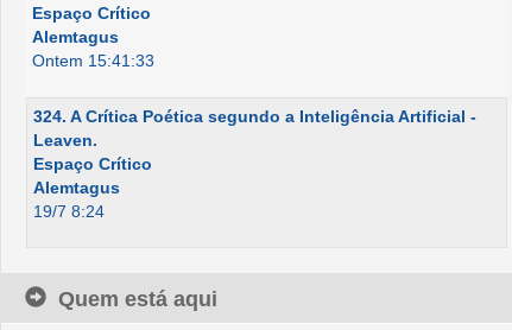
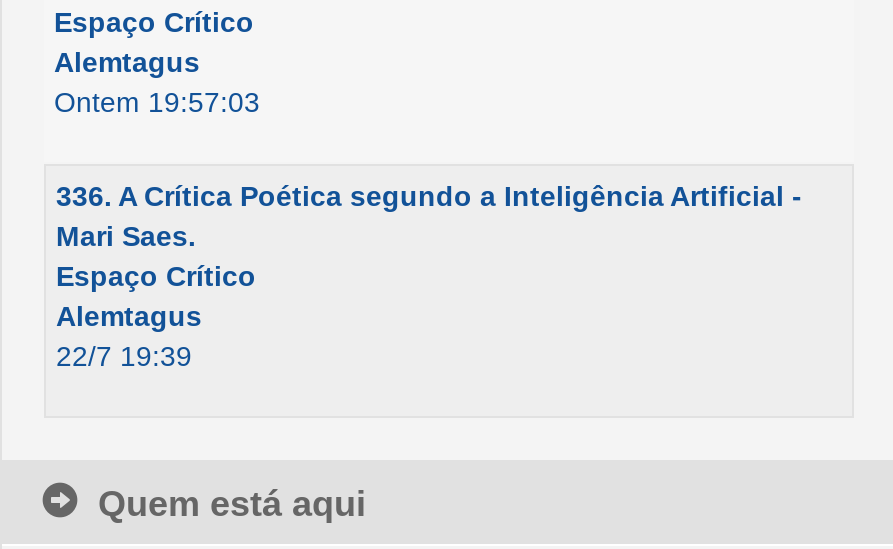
- Ontem 15:41:33
+ Ontem 19:57:03

- 324. A Crítica Poética segundo a Inteligência Artificial -
- Leaven.
+ 336. A Crítica Poética segundo a Inteligência Artificial -
+ Mari Saes.

- 19/7 8:24
+ 22/7 19:39
